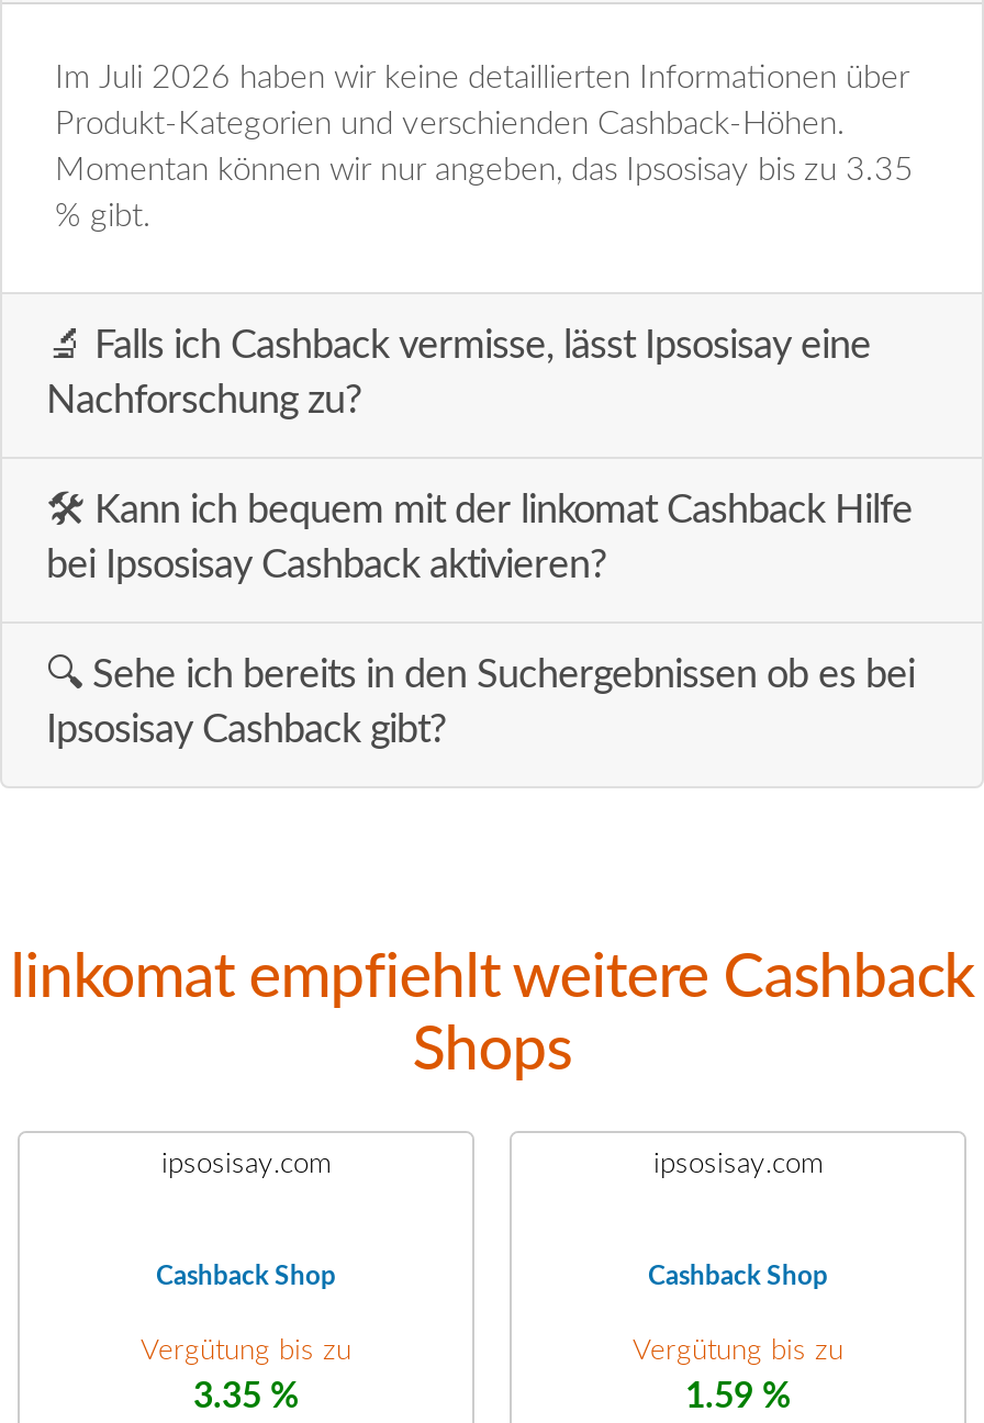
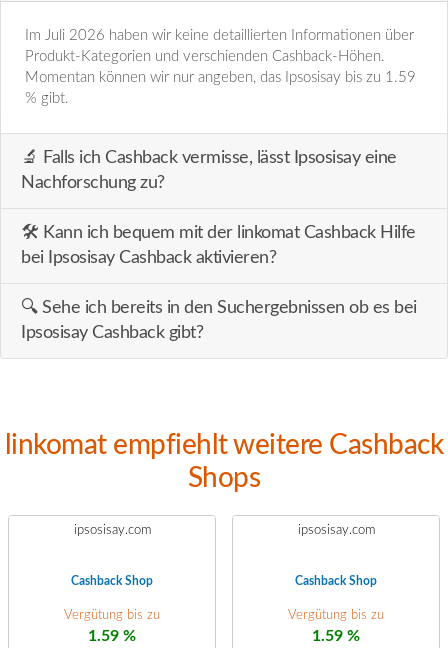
- Momentan können wir nur angeben, das Ipsosisay bis zu 3.35
+ Momentan können wir nur angeben, das Ipsosisay bis zu 1.59

- 3.35 %
+ 1.59 %
